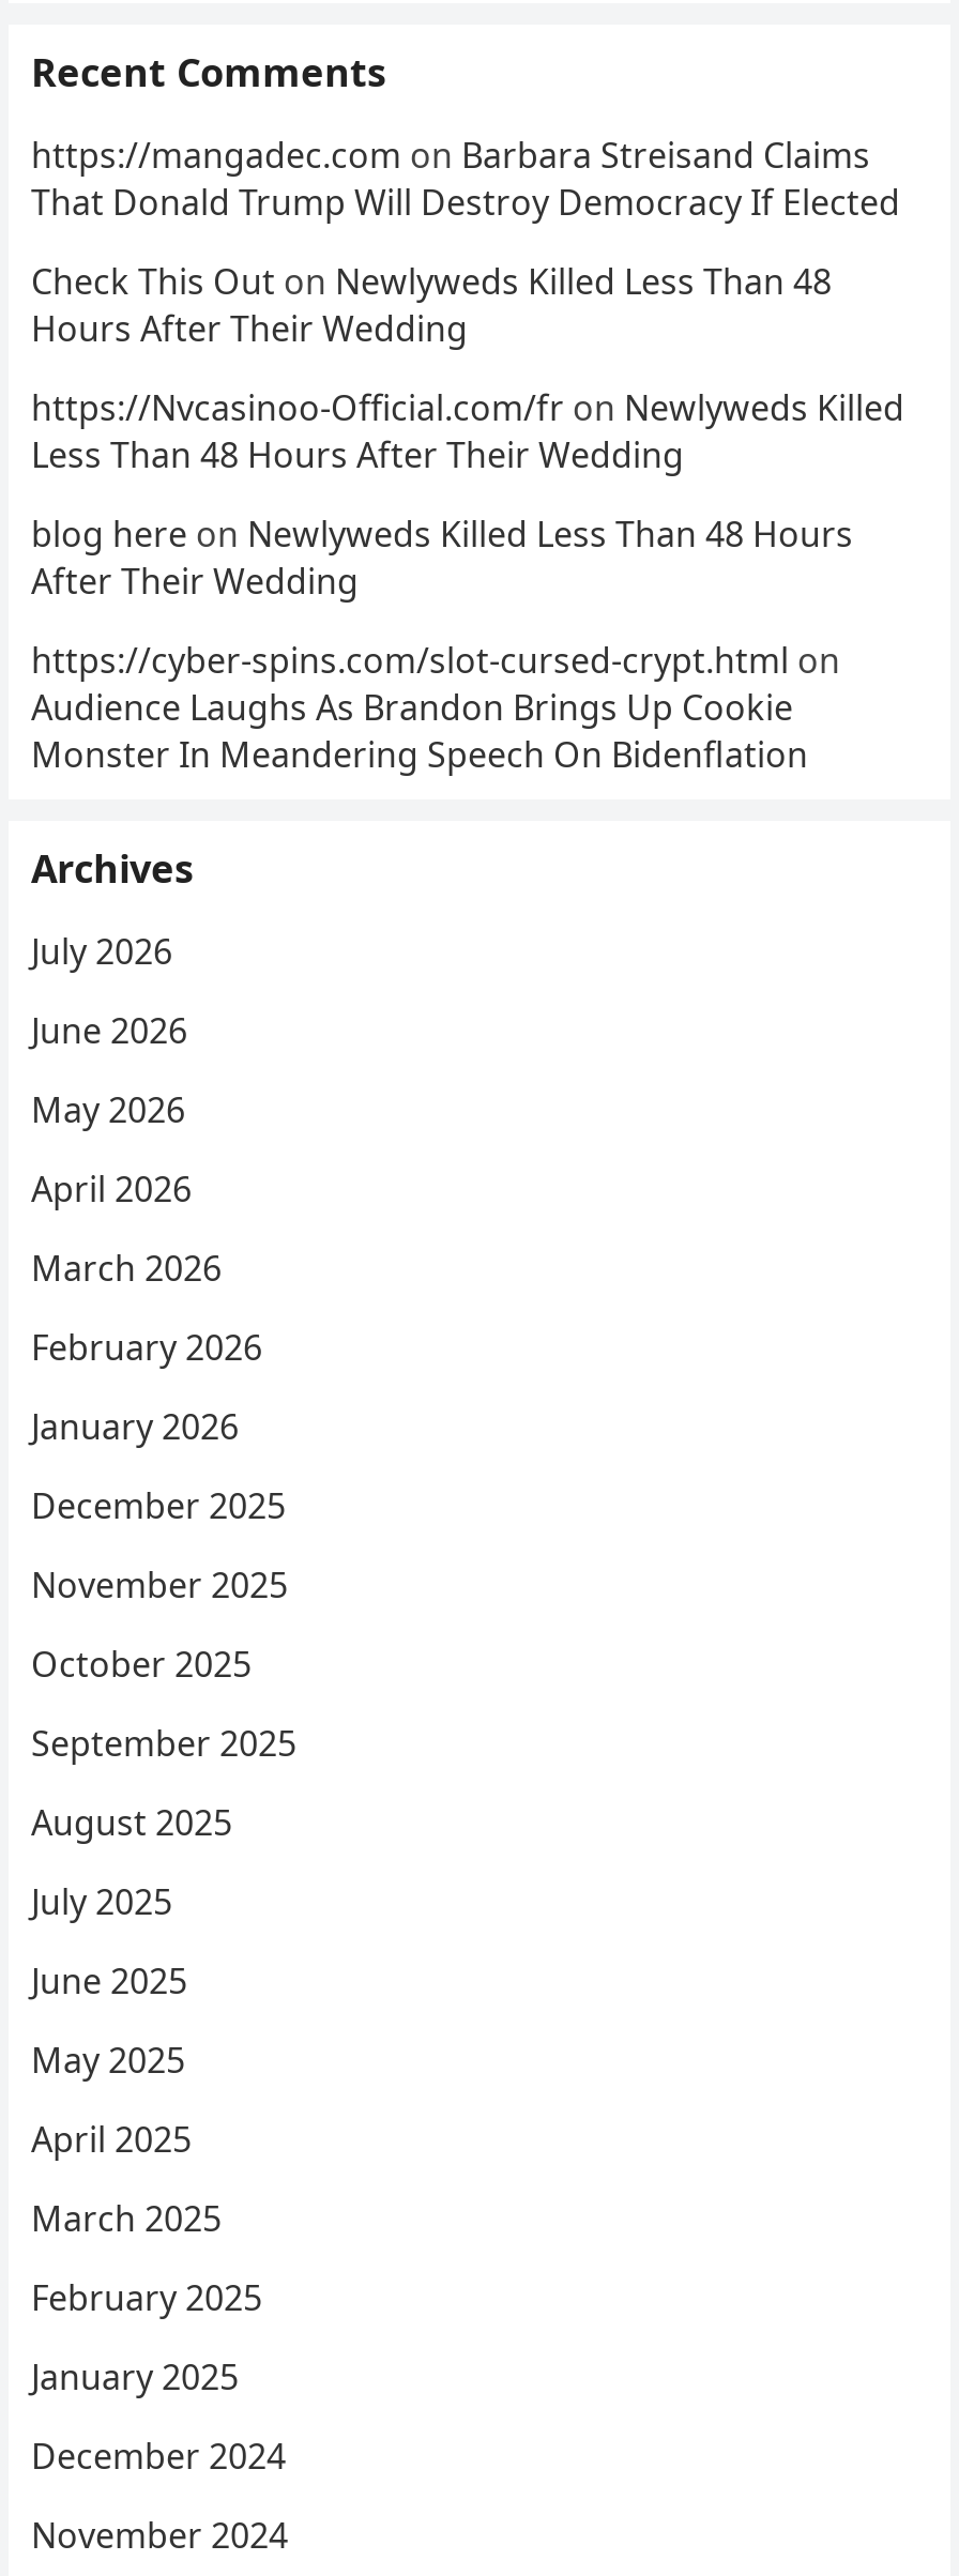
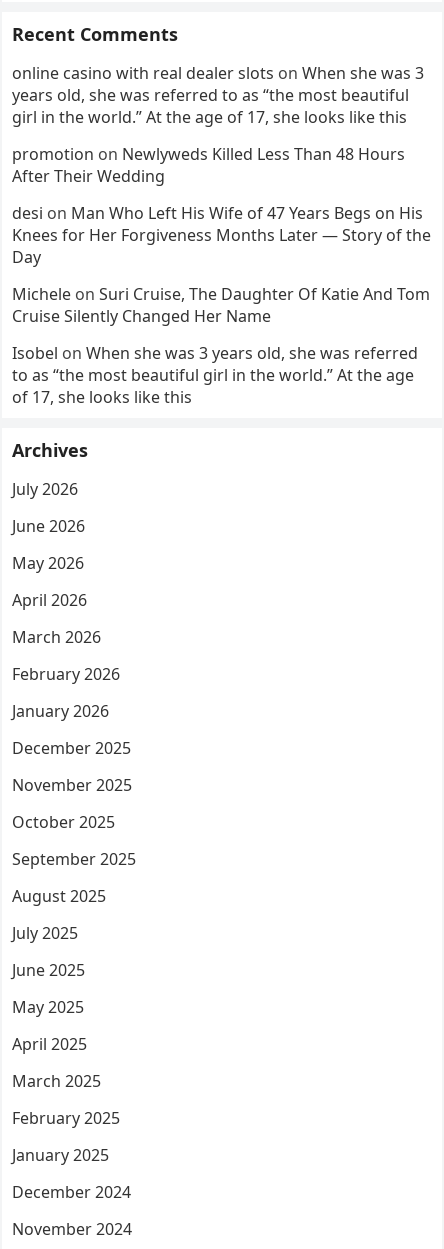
- https://mangadec.com on Barbara Streisand Claims
- That Donald Trump Will Destroy Democracy If Elected
- Check This Out on Newlyweds Killed Less Than 48
- Hours After Their Wedding
- https://Nvcasinoo-Official.com/fr on Newlyweds Killed
- Less Than 48 Hours After Their Wedding
- blog here on Newlyweds Killed Less Than 48 Hours
+ online casino with real dealer slots on When she was 3
+ years old, she was referred to as “the most beautiful
+ girl in the world.” At the age of 17, she looks like this
+ promotion on Newlyweds Killed Less Than 48 Hours

moved up: After Their Wedding

- https://cyber-spins.com/slot-cursed-crypt.html on
- Audience Laughs As Brandon Brings Up Cookie
- Monster In Meandering Speech On Bidenflation
+ desi on Man Who Left His Wife of 47 Years Begs on His
+ Knees for Her Forgiveness Months Later — Story of the
+ Day
+ Michele on Suri Cruise, The Daughter Of Katie And Tom
+ Cruise Silently Changed Her Name
+ Isobel on When she was 3 years old, she was referred
+ to as “the most beautiful girl in the world.” At the age
+ of 17, she looks like this
